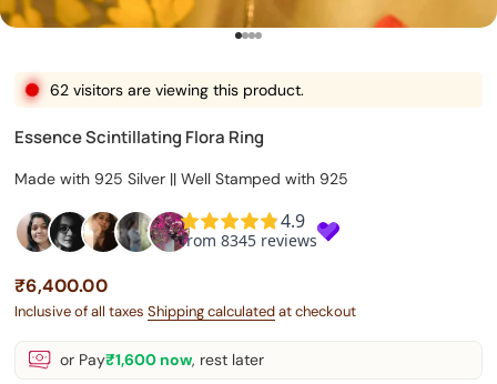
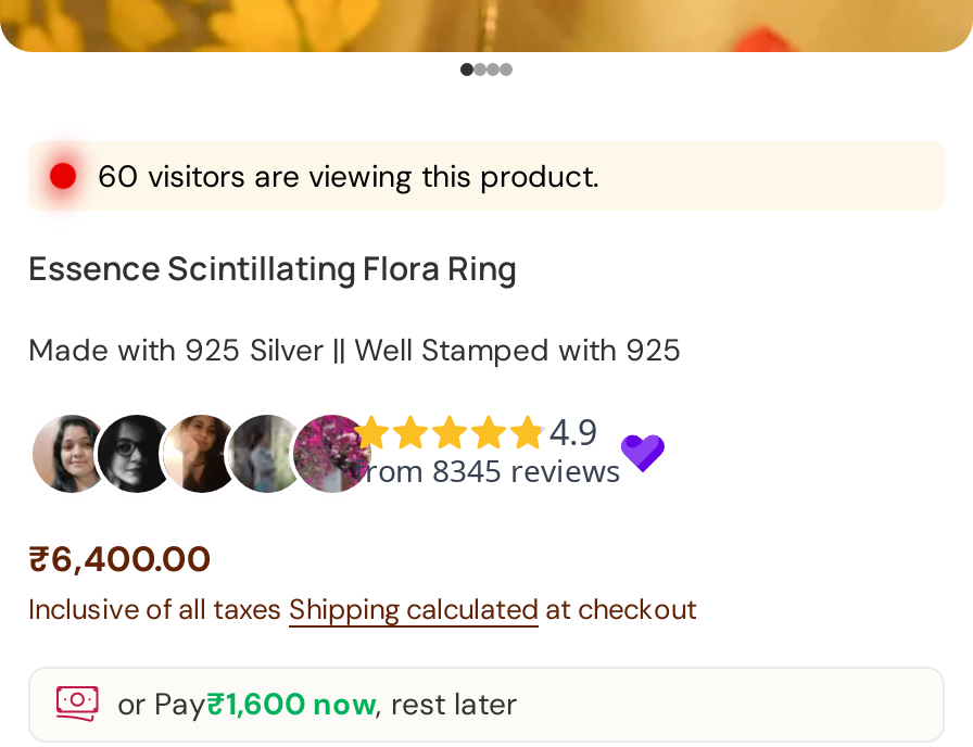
- 62 visitors are viewing this product.
+ 60 visitors are viewing this product.
